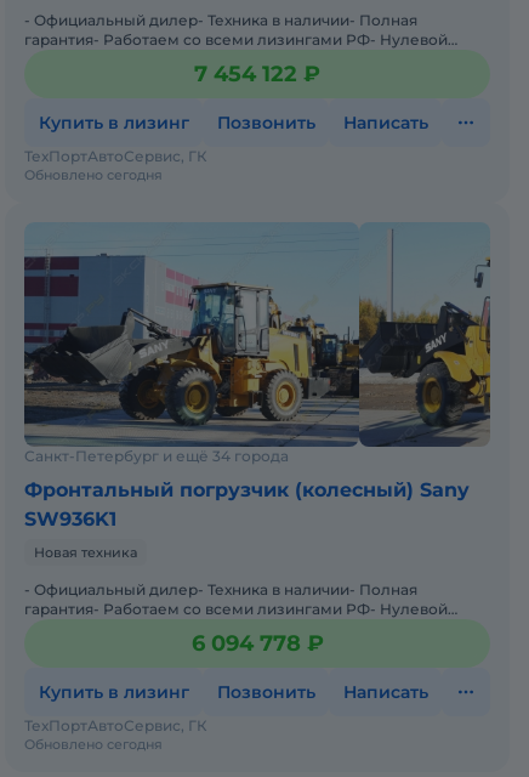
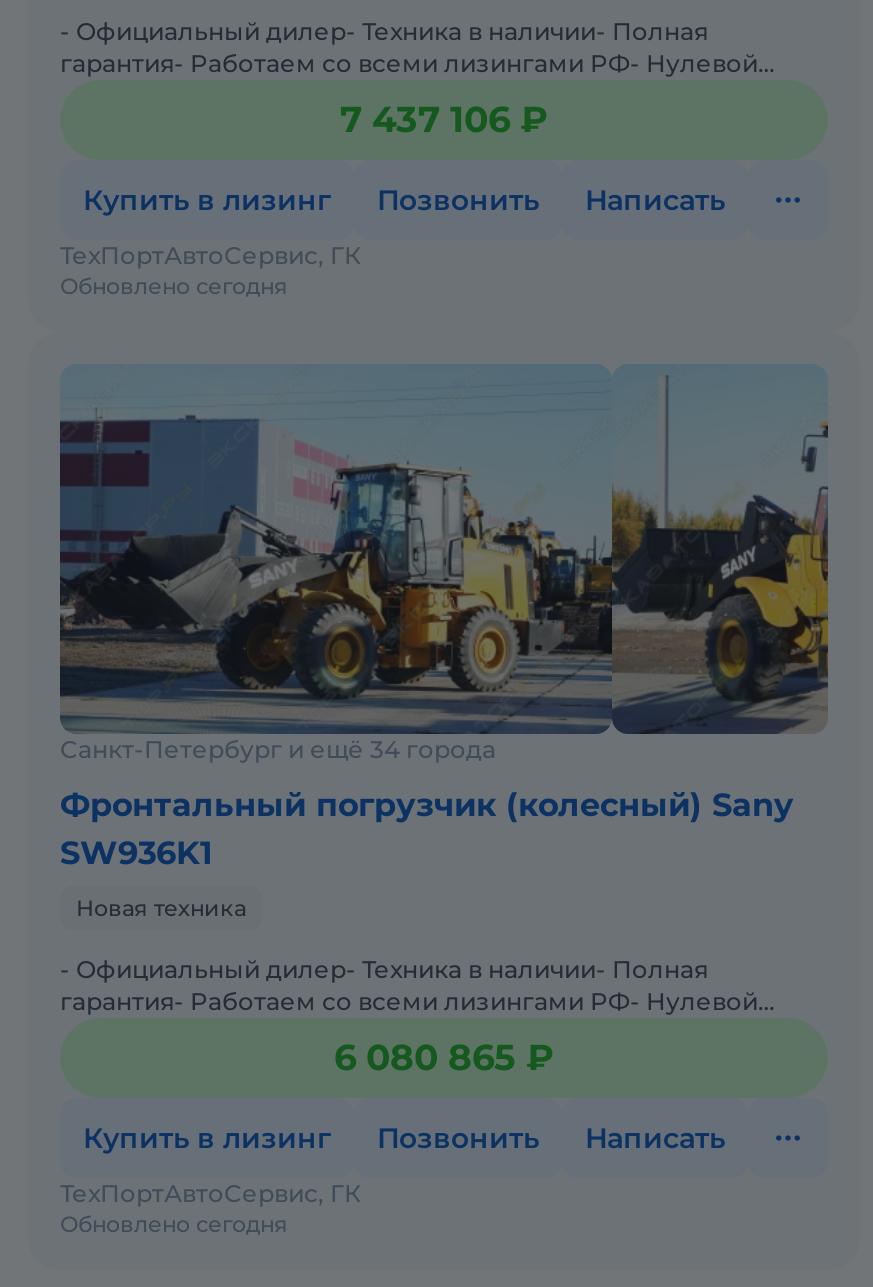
- 7 454 122 ₽
+ 7 437 106 ₽

- 6 094 778 ₽
+ 6 080 865 ₽
